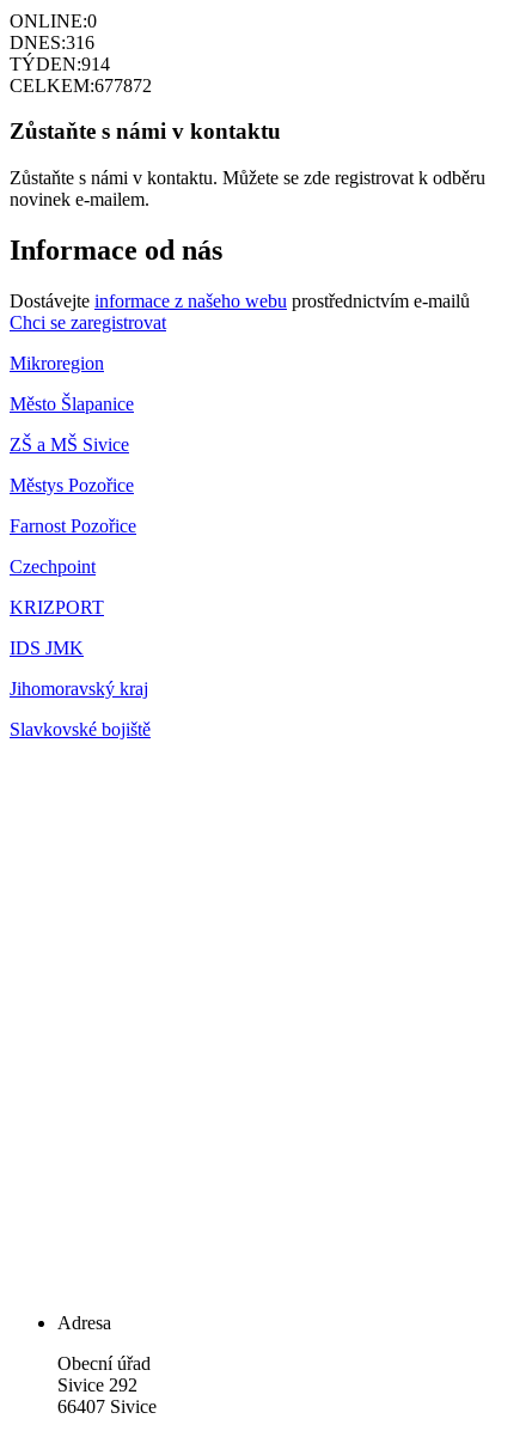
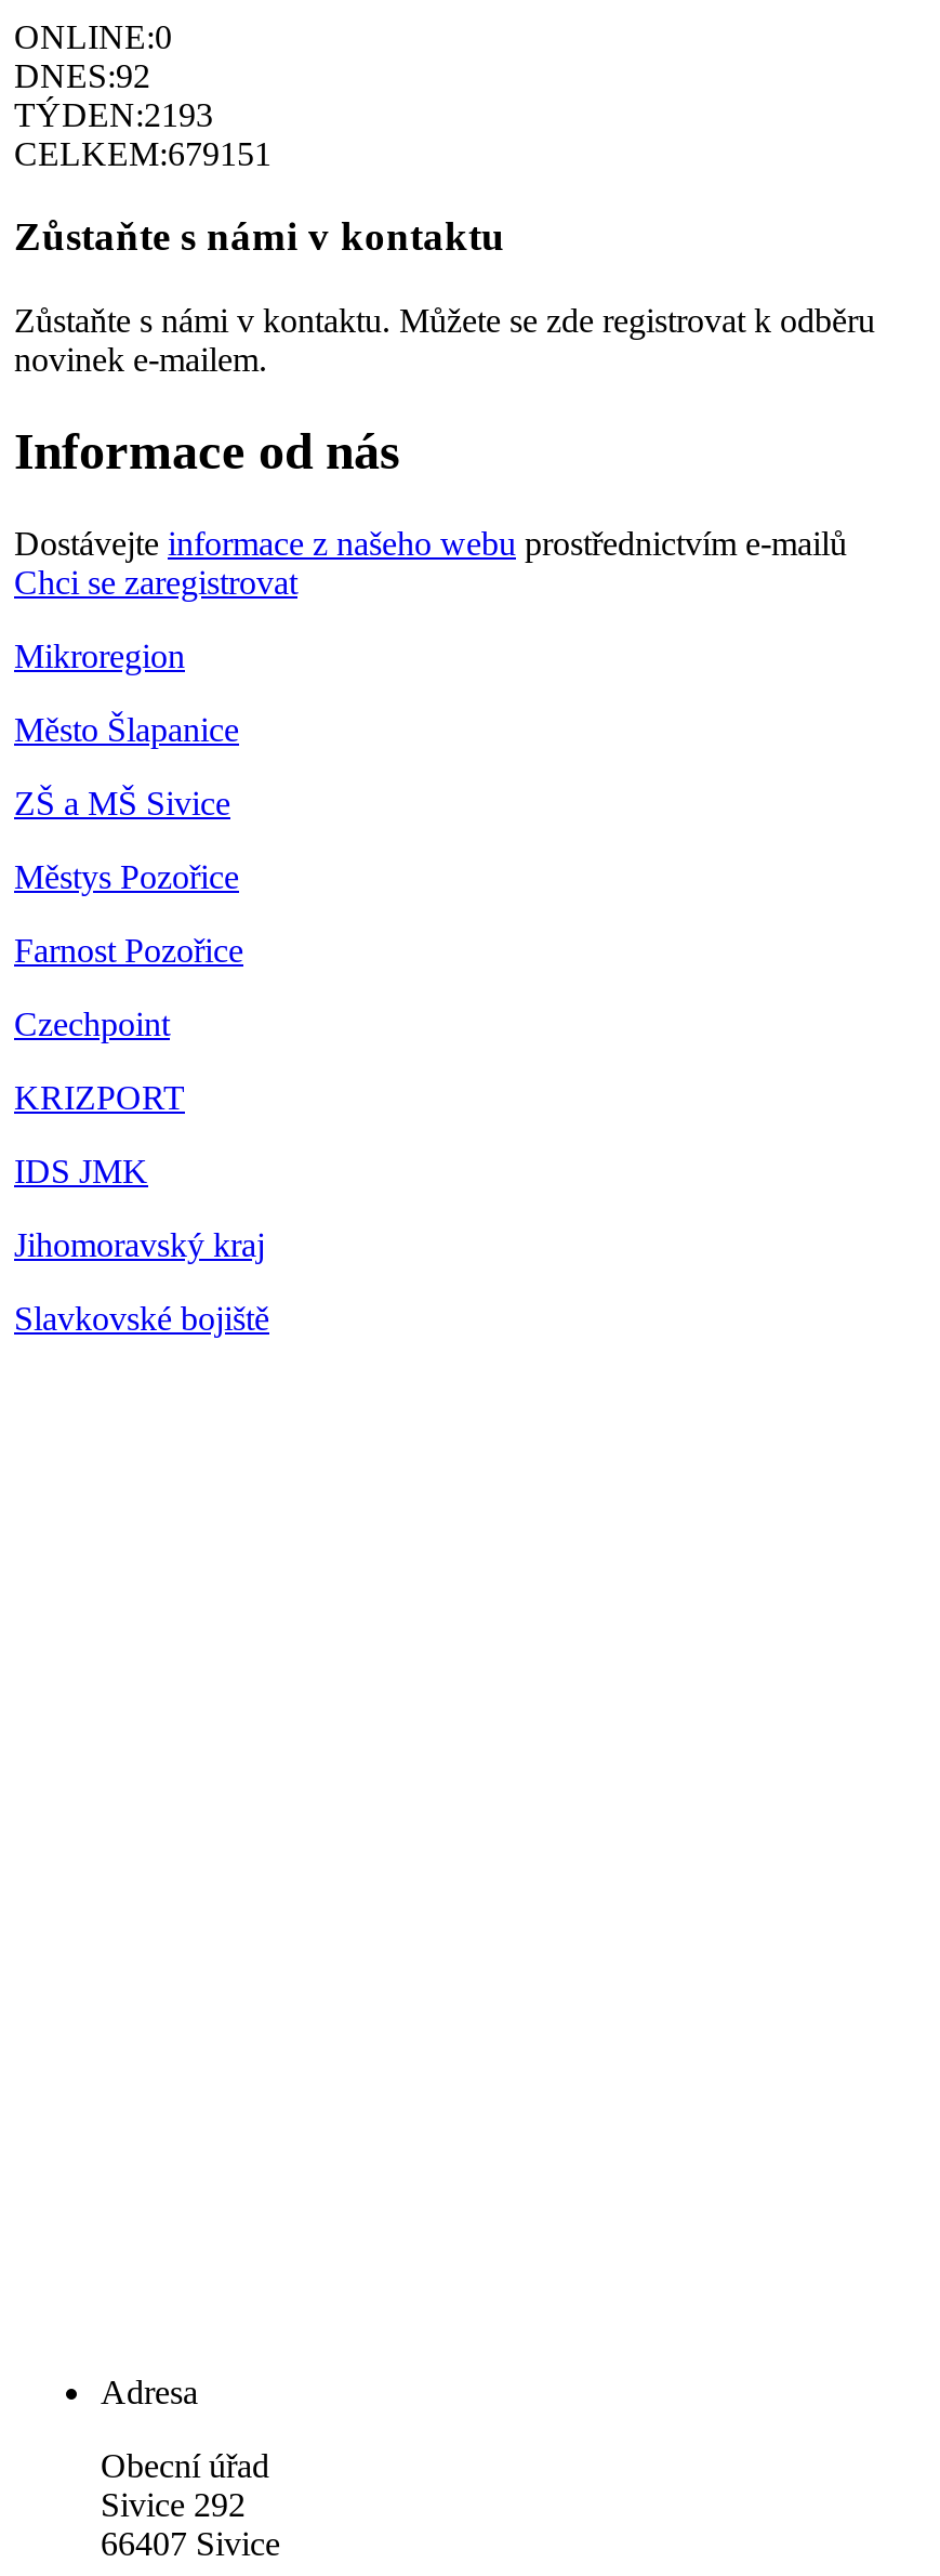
- DNES:316
+ DNES:92

- TÝDEN:914
+ TÝDEN:2193

- CELKEM:677872
+ CELKEM:679151
